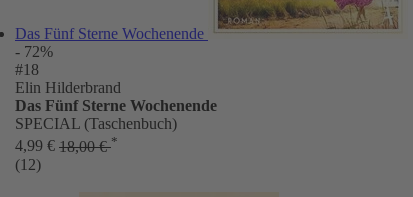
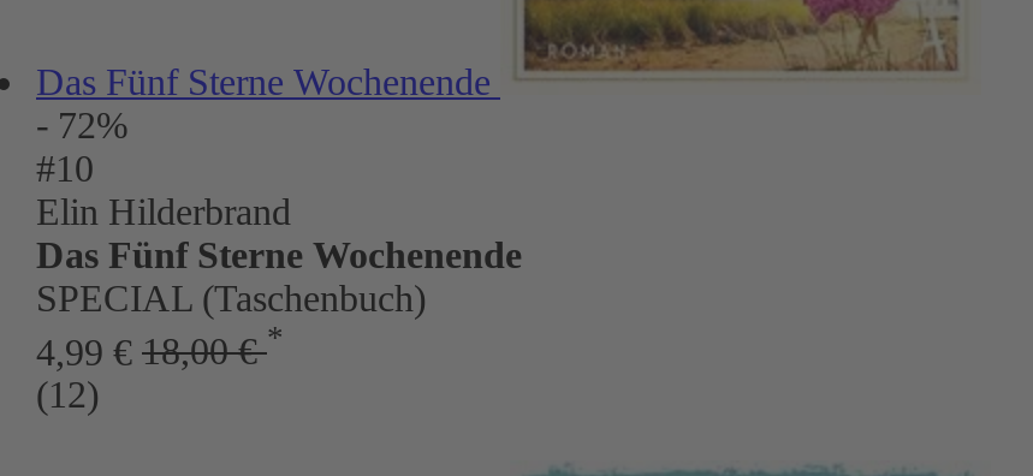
- #18
+ #10
